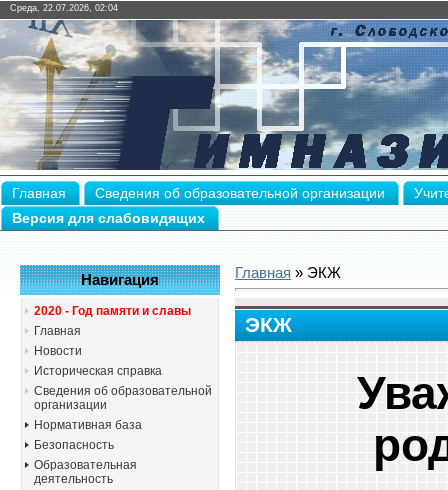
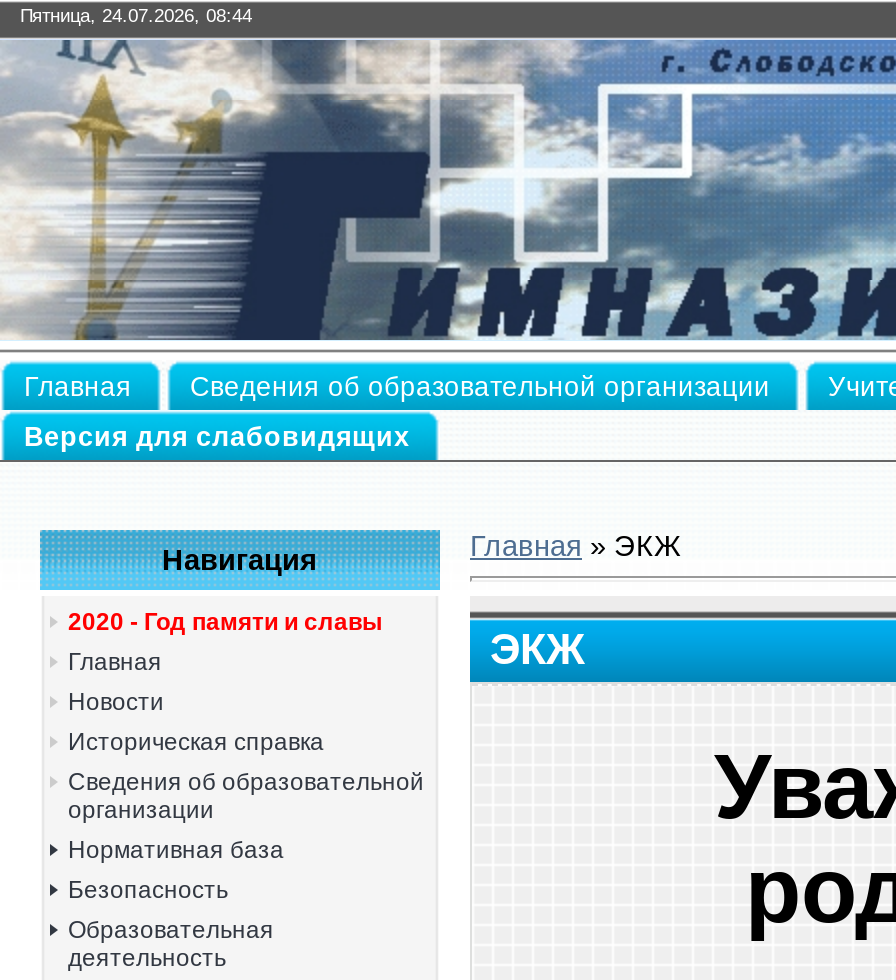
- Среда, 22.07.2026, 02:04
+ Пятница, 24.07.2026, 08:44
